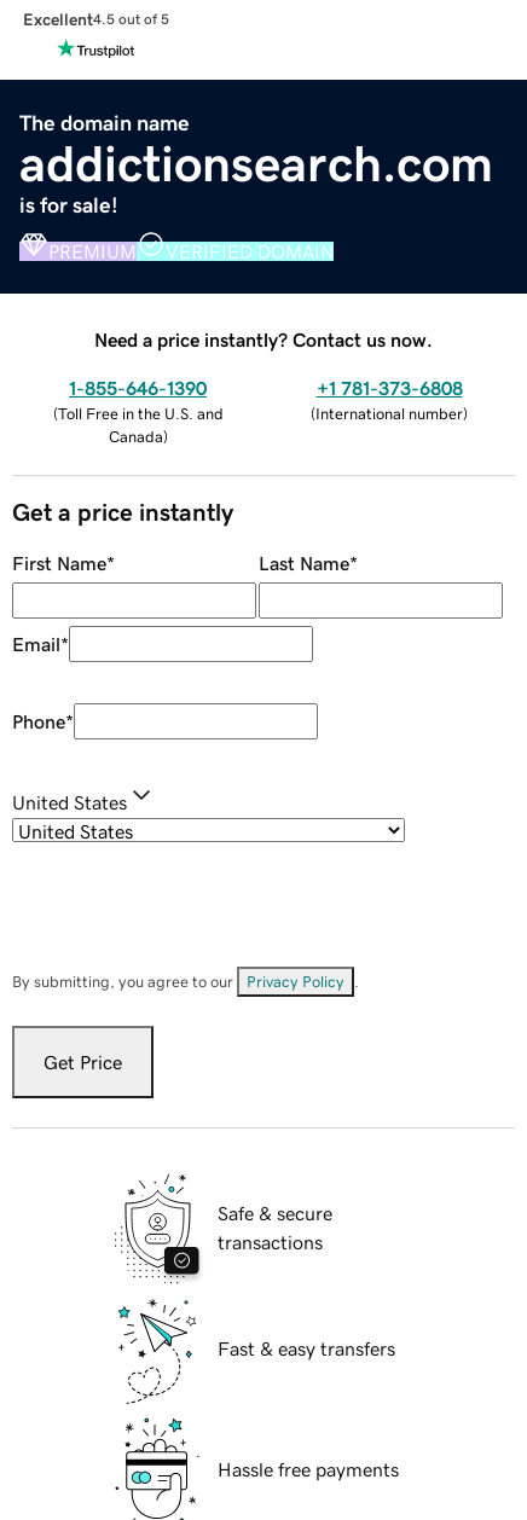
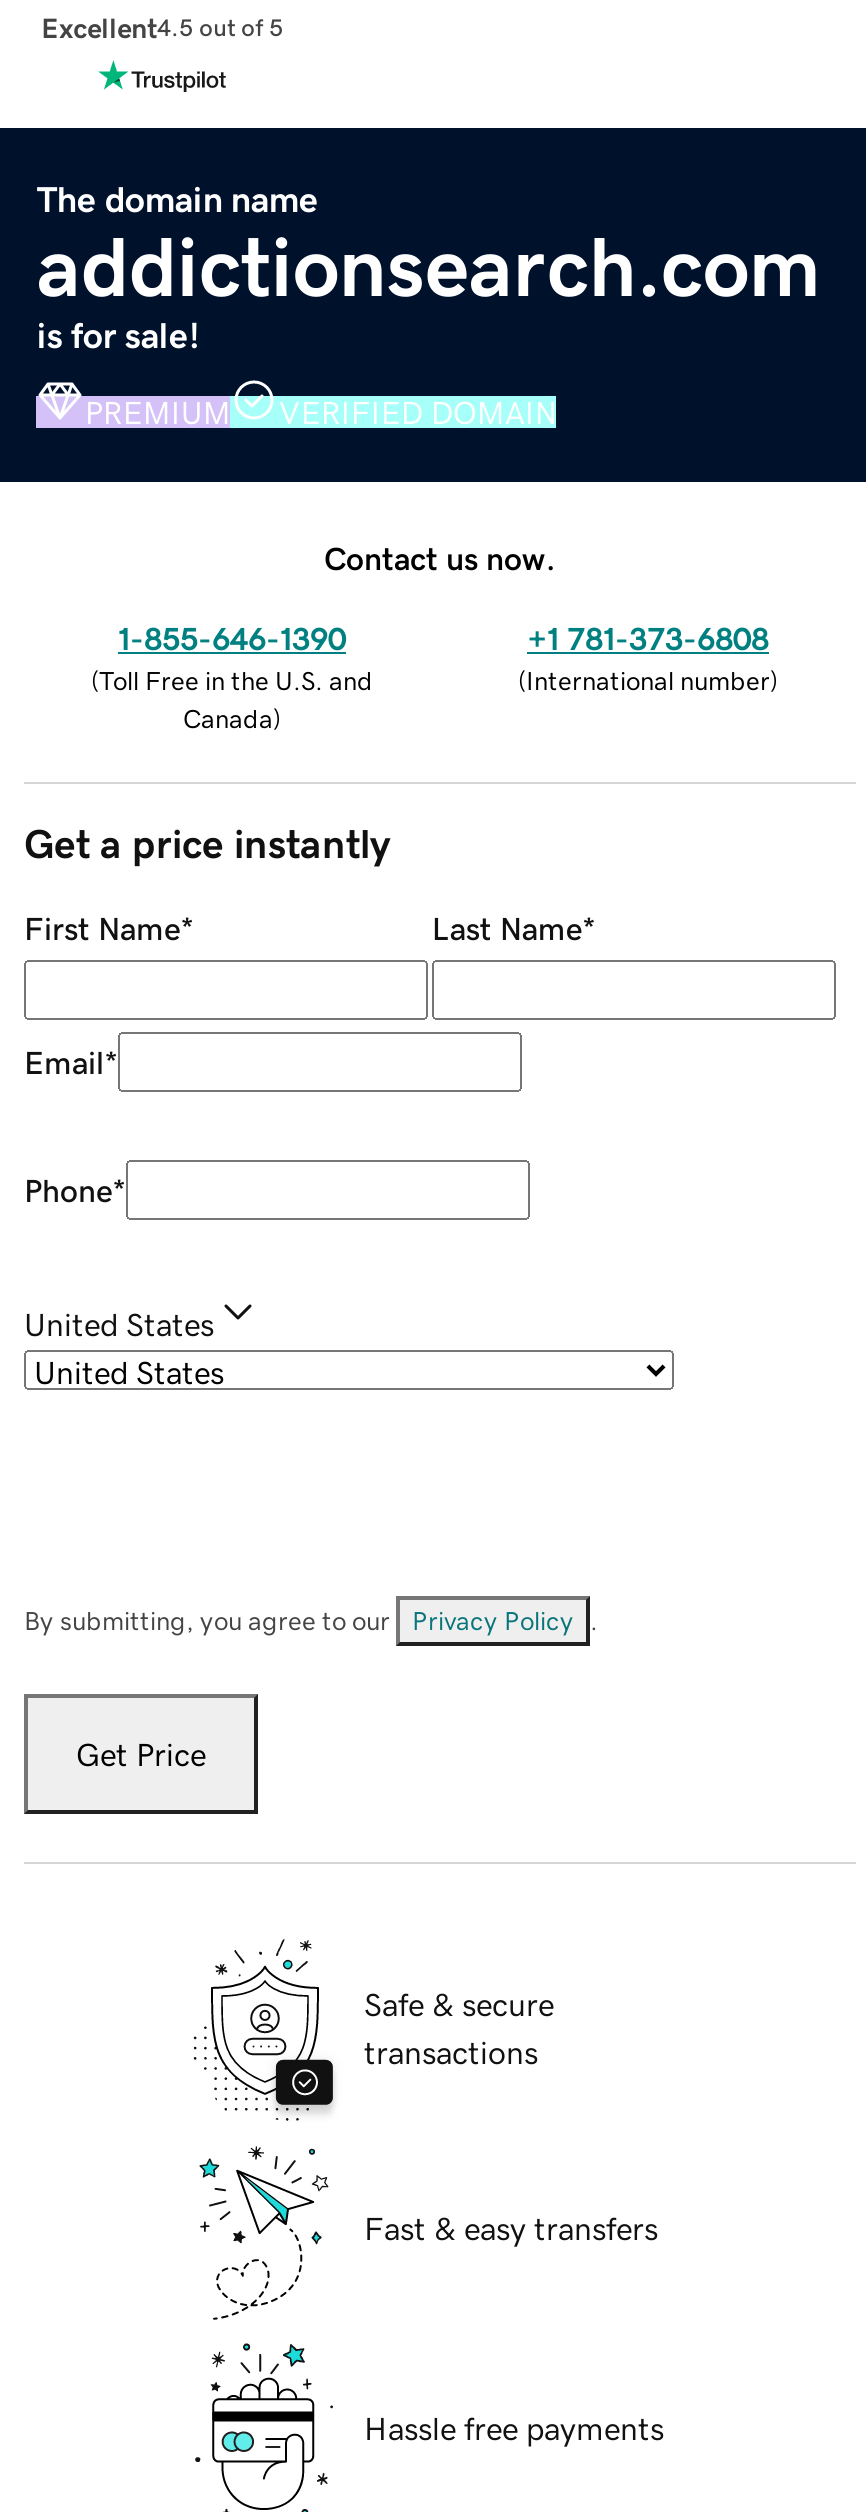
- Need a price instantly? Contact us now.
+ Contact us now.
